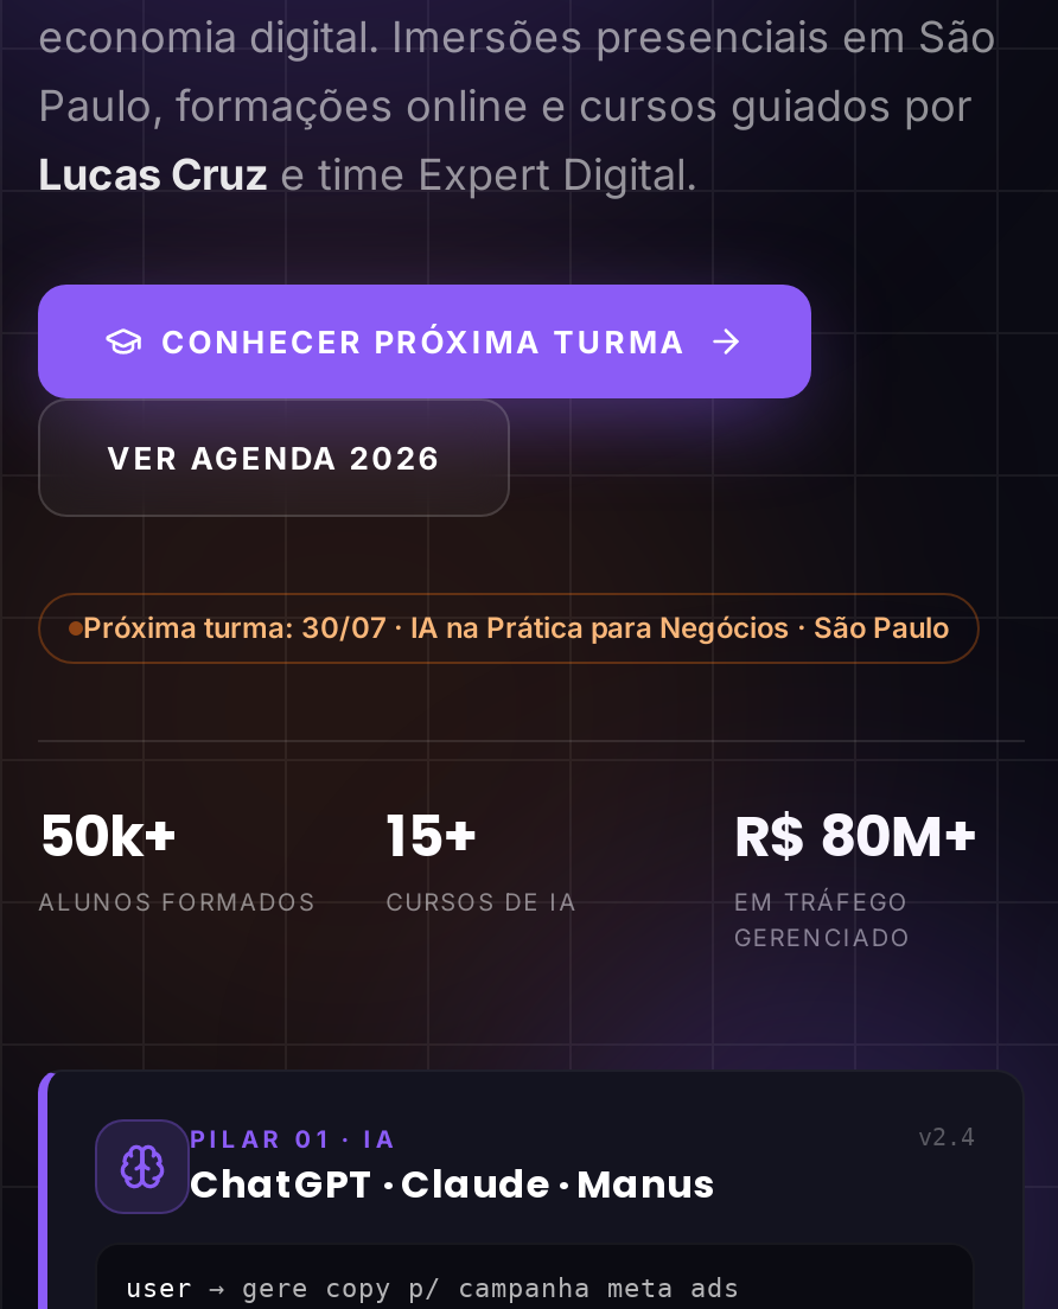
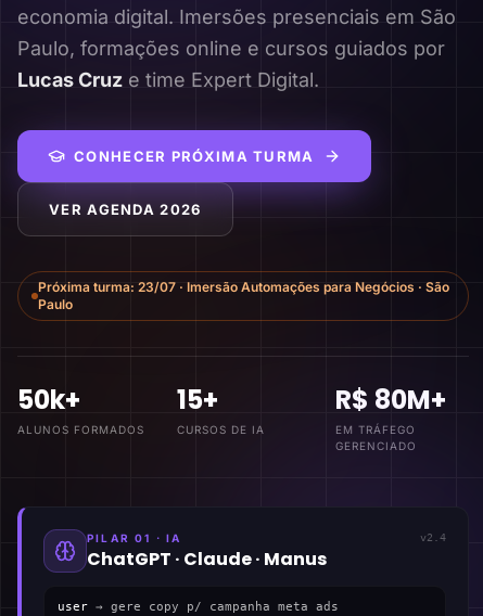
- Próxima turma: 30/07 · IA na Prática para Negócios · São Paulo
+ Próxima turma: 23/07 · Imersão Automações para Negócios · São
+ Paulo
